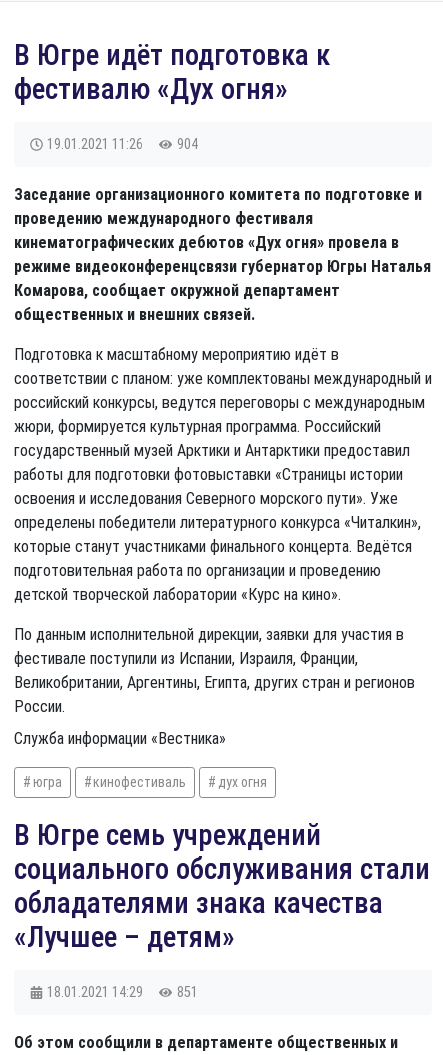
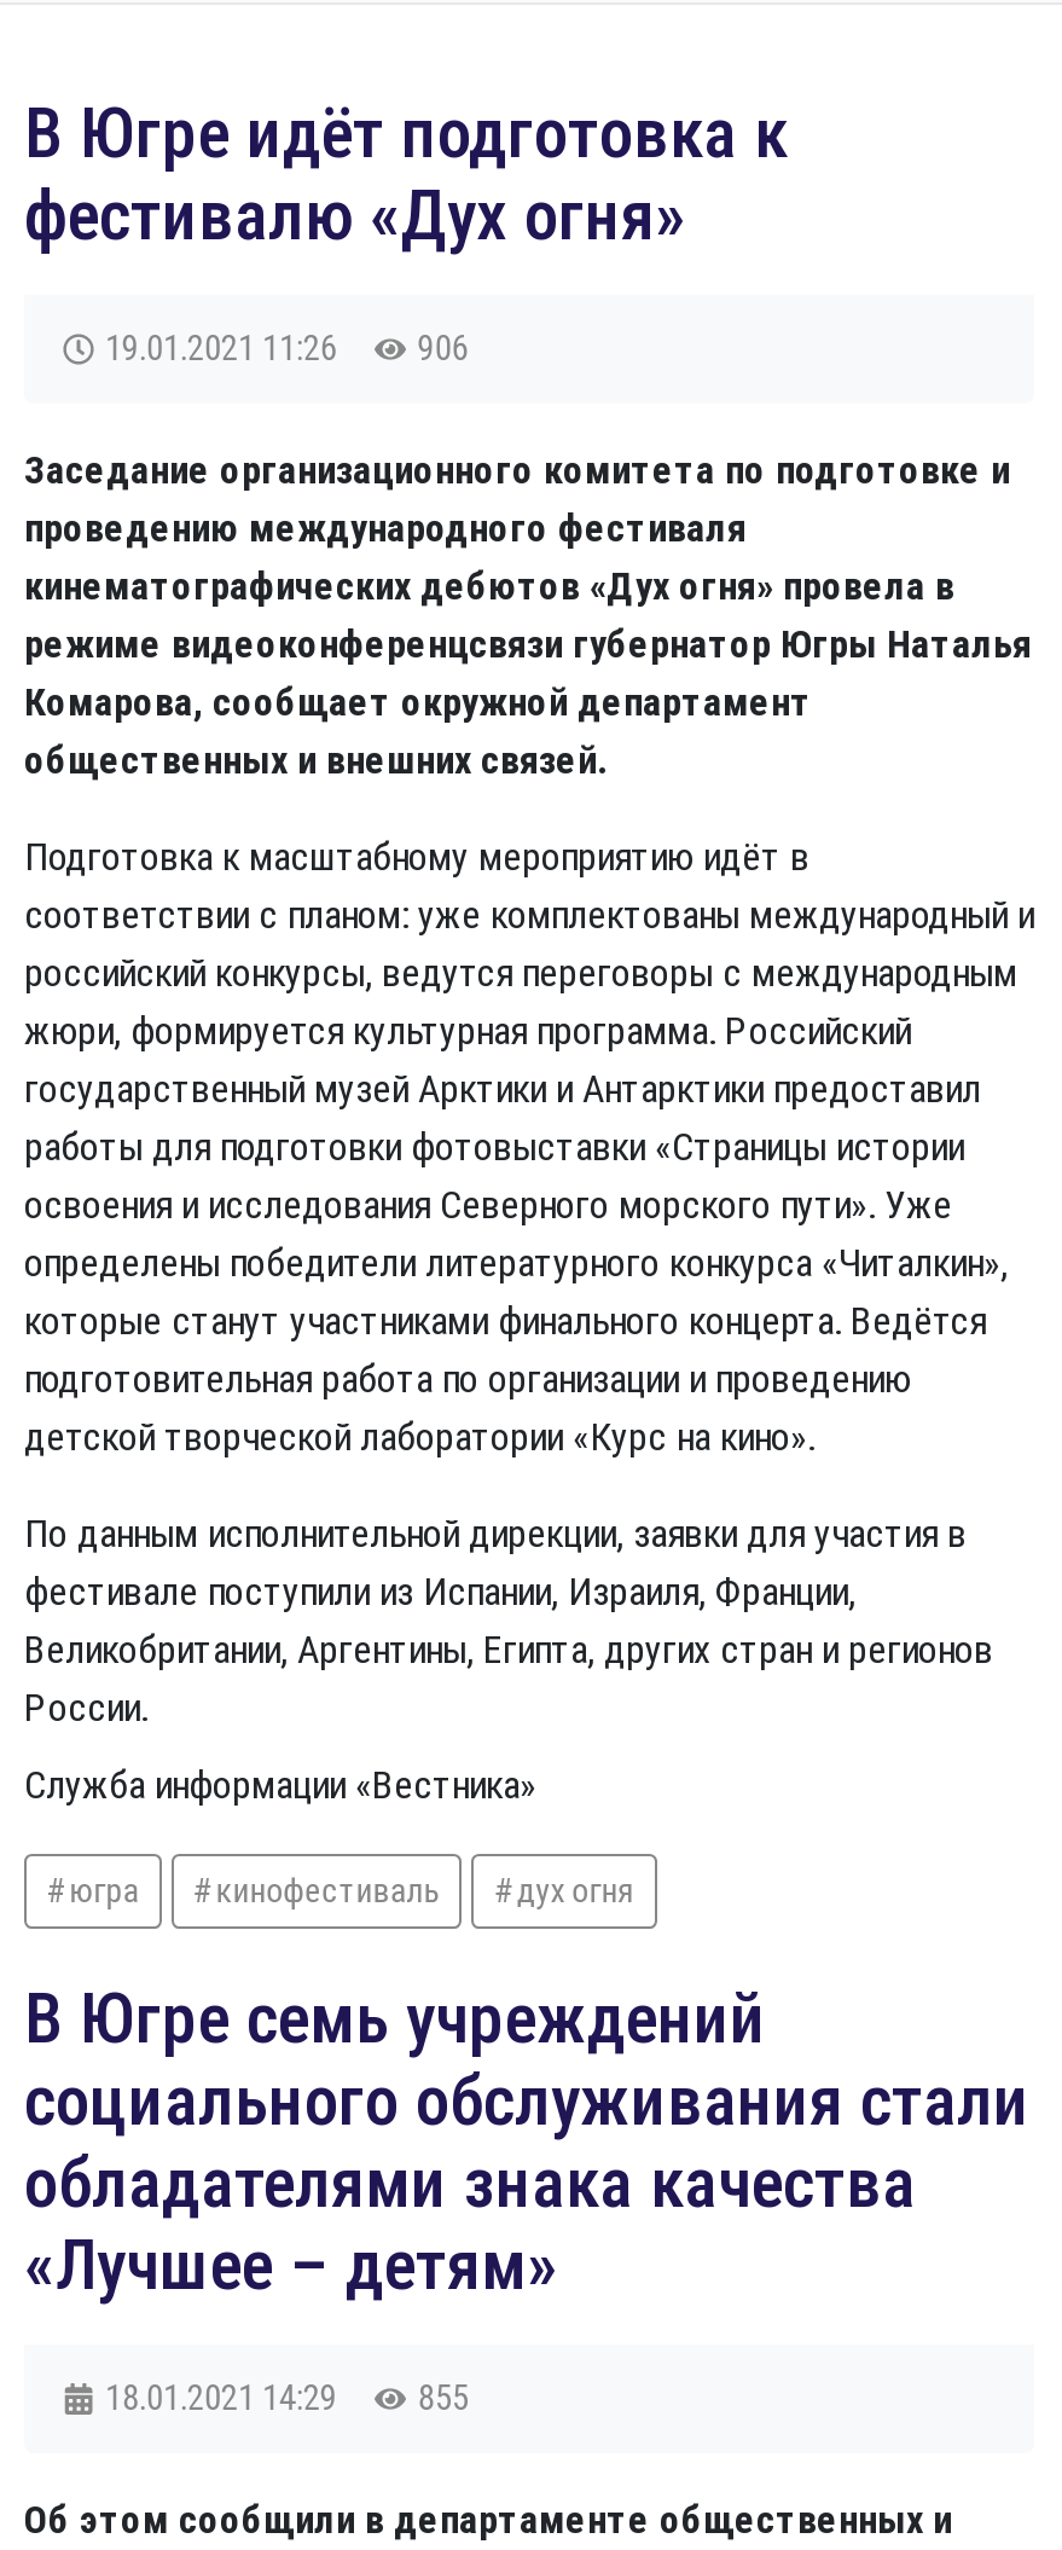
- 19.01.2021 11:26 904
+ 19.01.2021 11:26 906

- 18.01.2021 14:29 851
+ 18.01.2021 14:29 855
